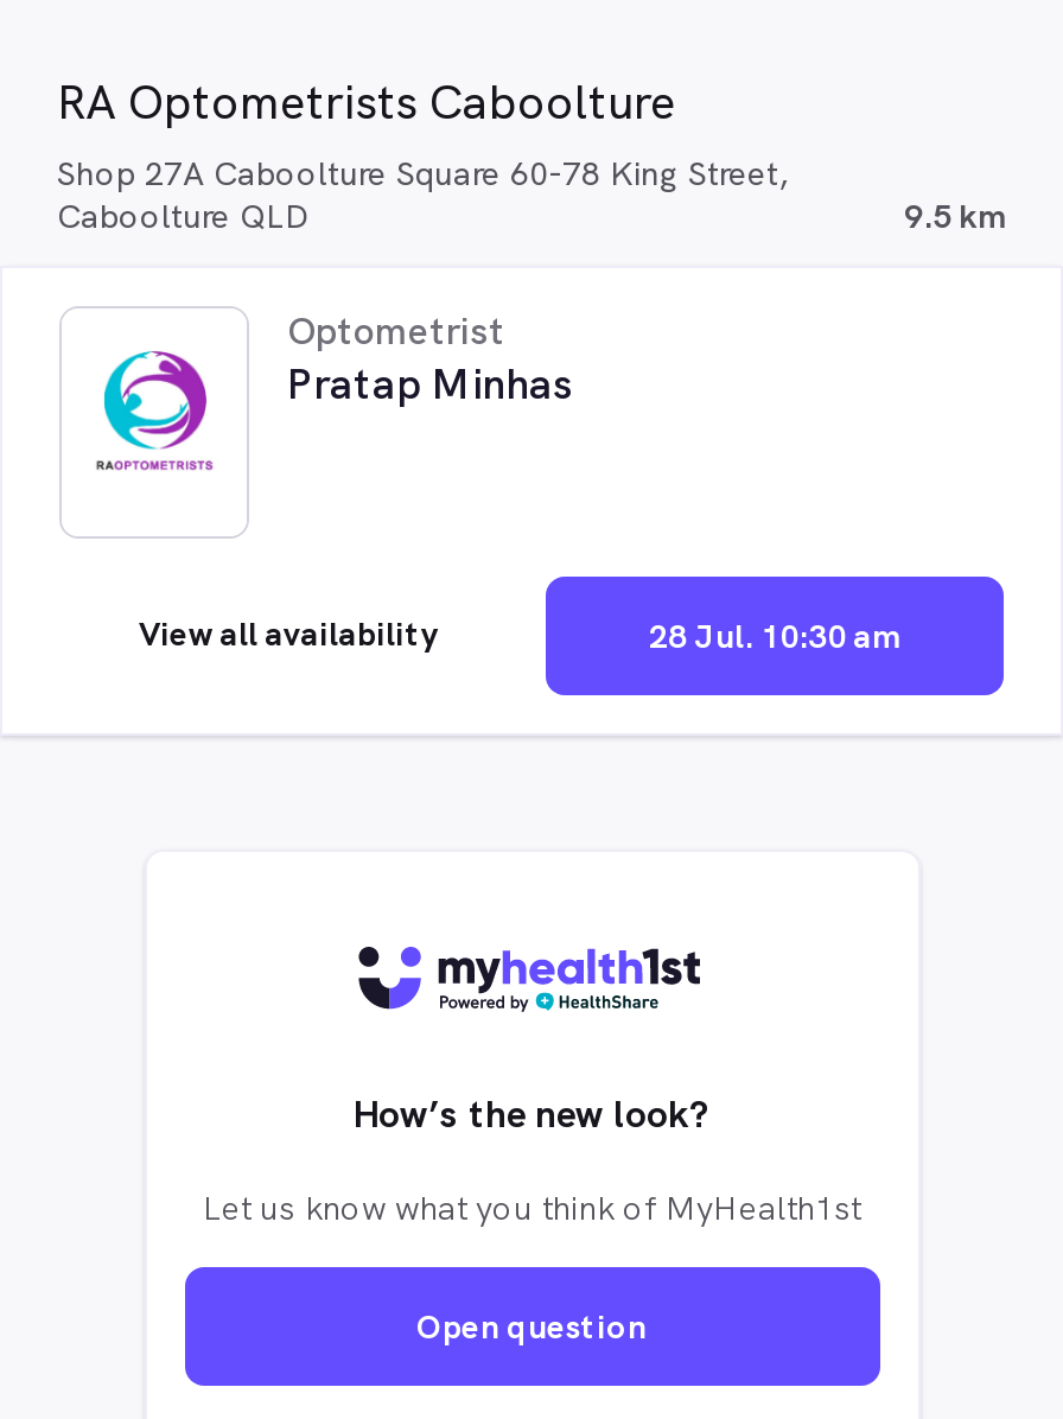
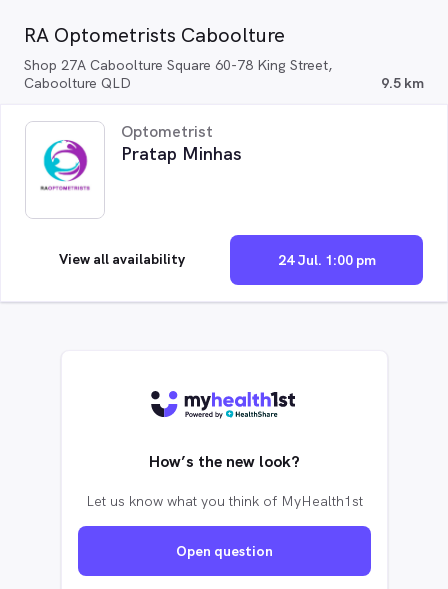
- 28 Jul. 10:30 am
+ 24 Jul. 1:00 pm
